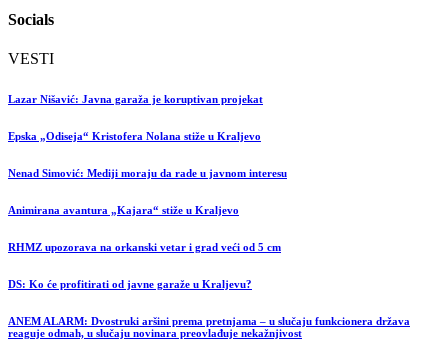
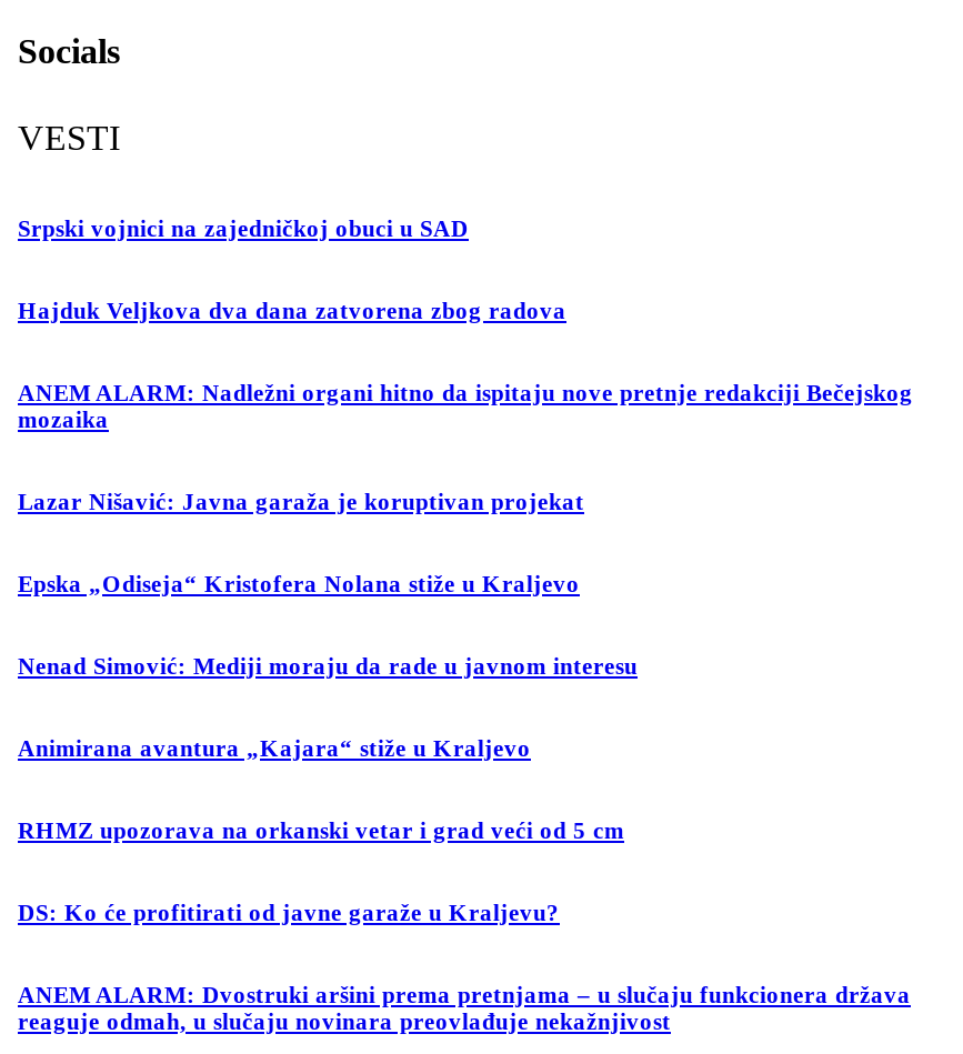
+ Srpski vojnici na zajedničkoj obuci u SAD
+ Hajduk Veljkova dva dana zatvorena zbog radova
+ ANEM ALARM: Nadležni organi hitno da ispitaju nove pretnje redakciji Bečejskog
+ mozaika
